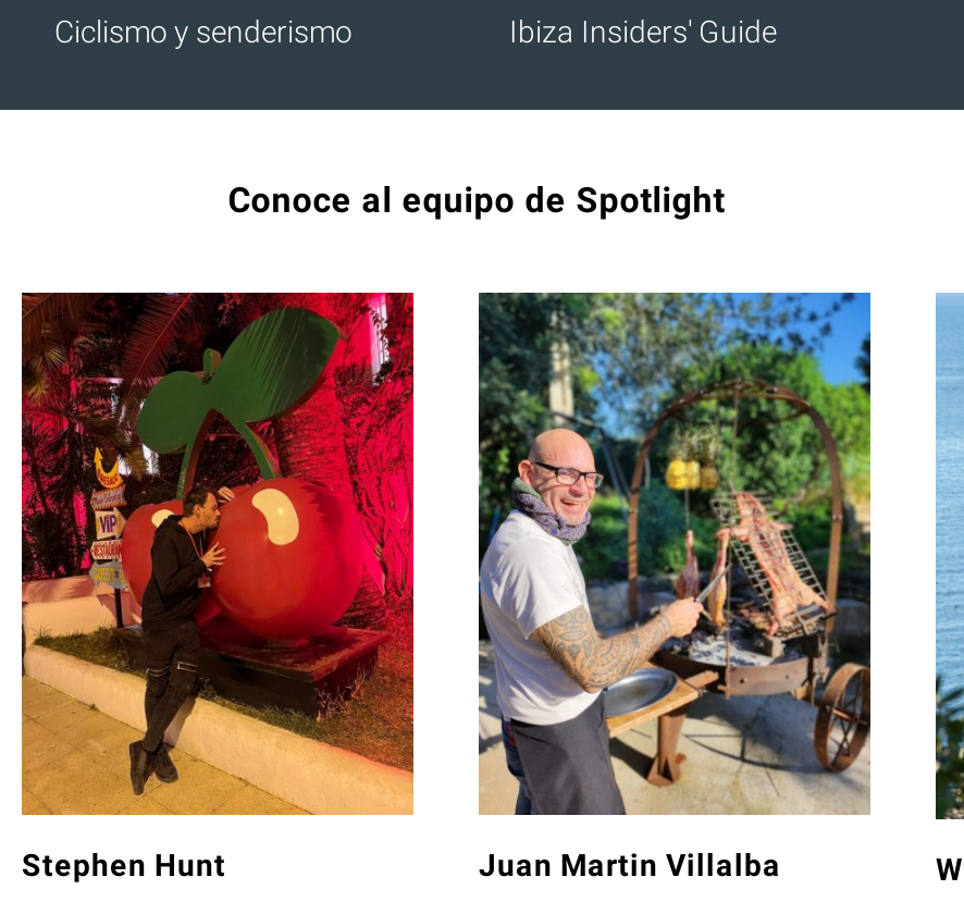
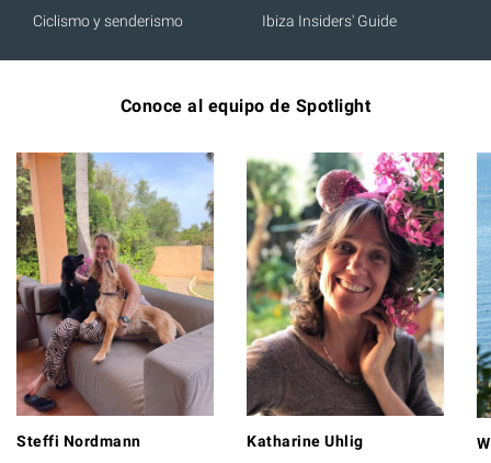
- [image]
- Stephen Hunt
+ [image]
+ Steffi Nordmann

- [image]
- Juan Martin Villalba
+ [image]
+ Katharine Uhlig
